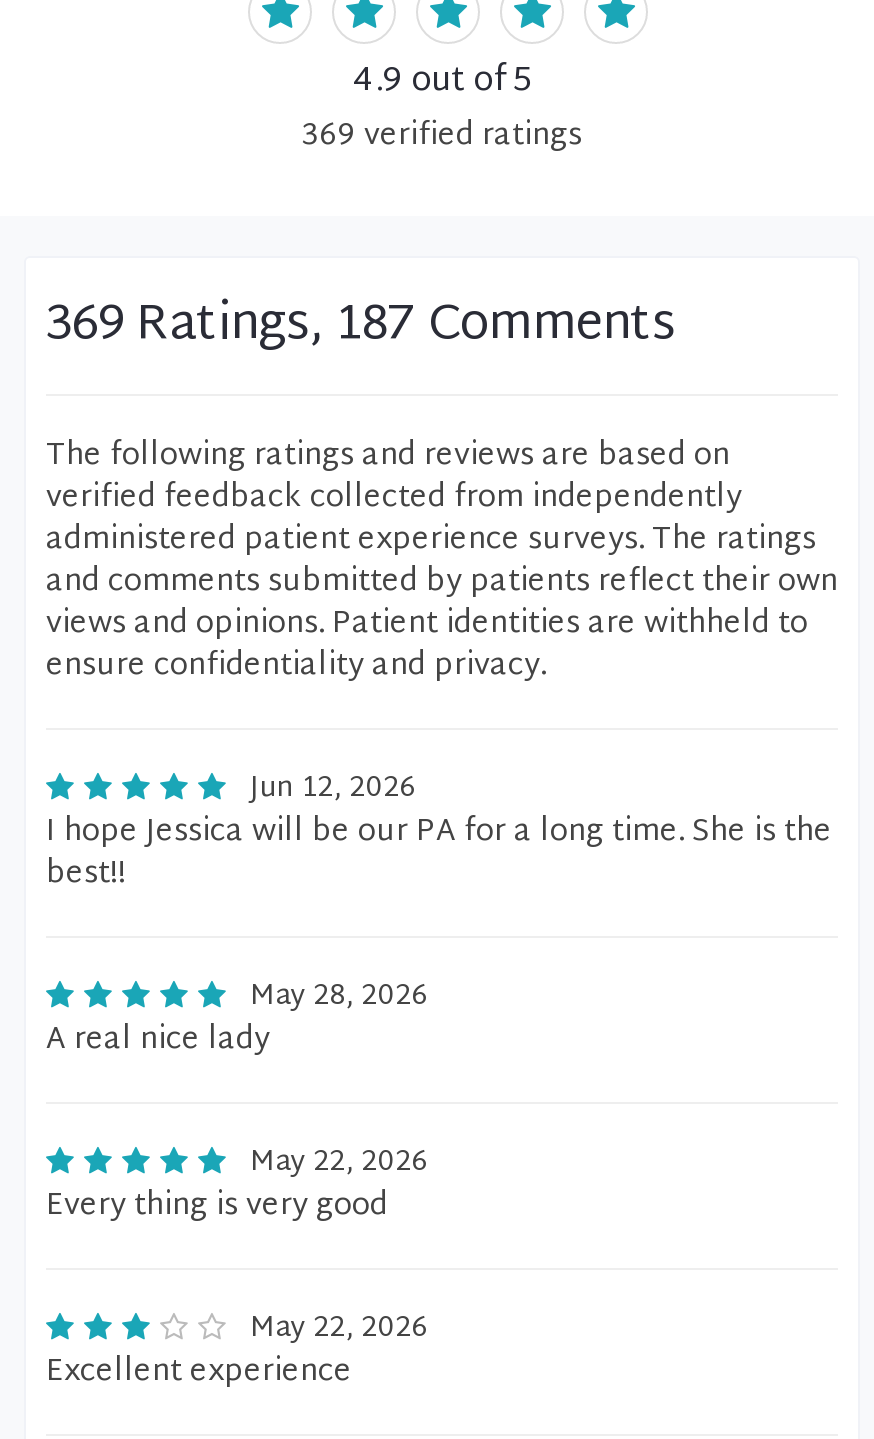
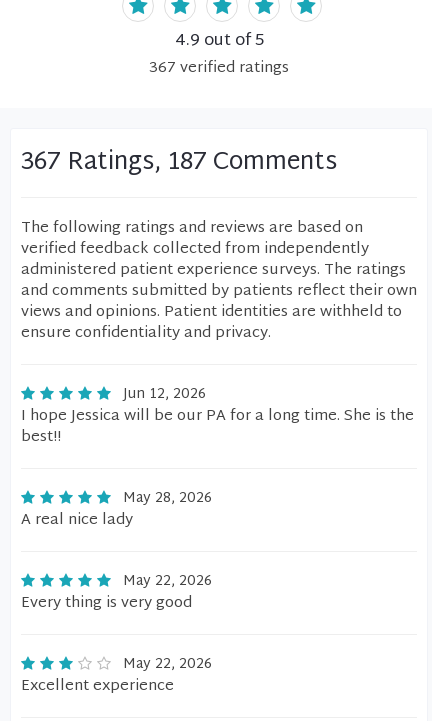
- 369 verified ratings
+ 367 verified ratings

- 369 Ratings, 187 Comments
+ 367 Ratings, 187 Comments
